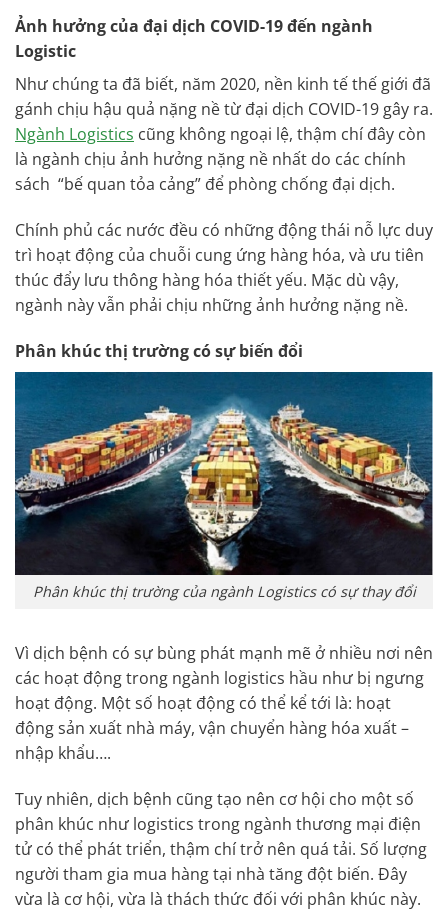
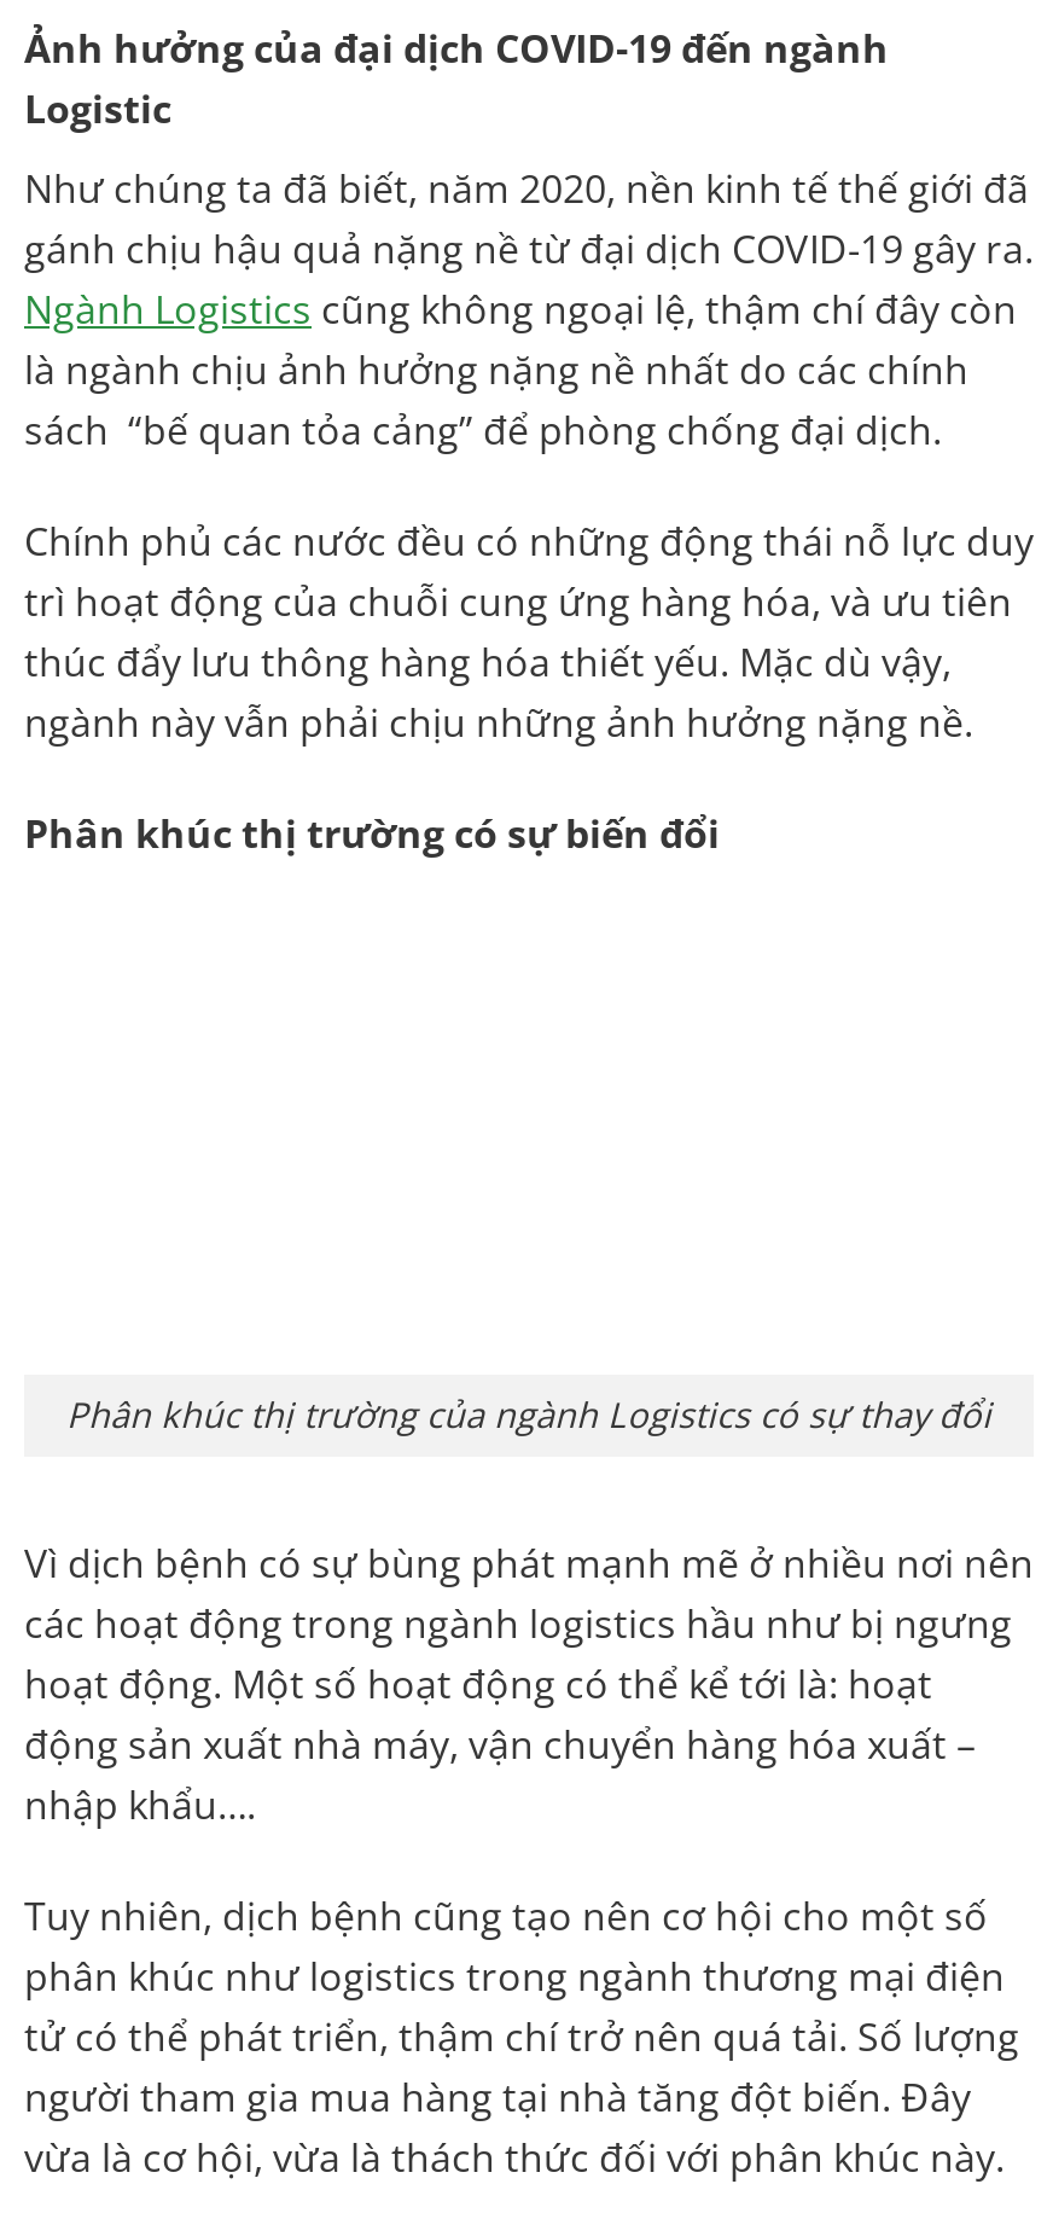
- [image]
